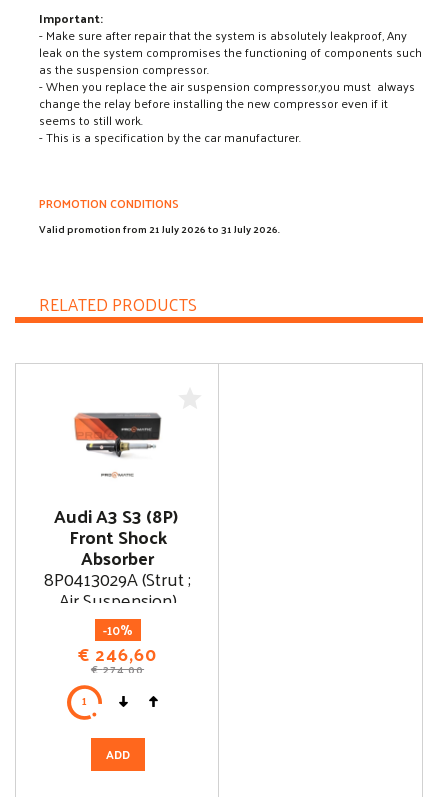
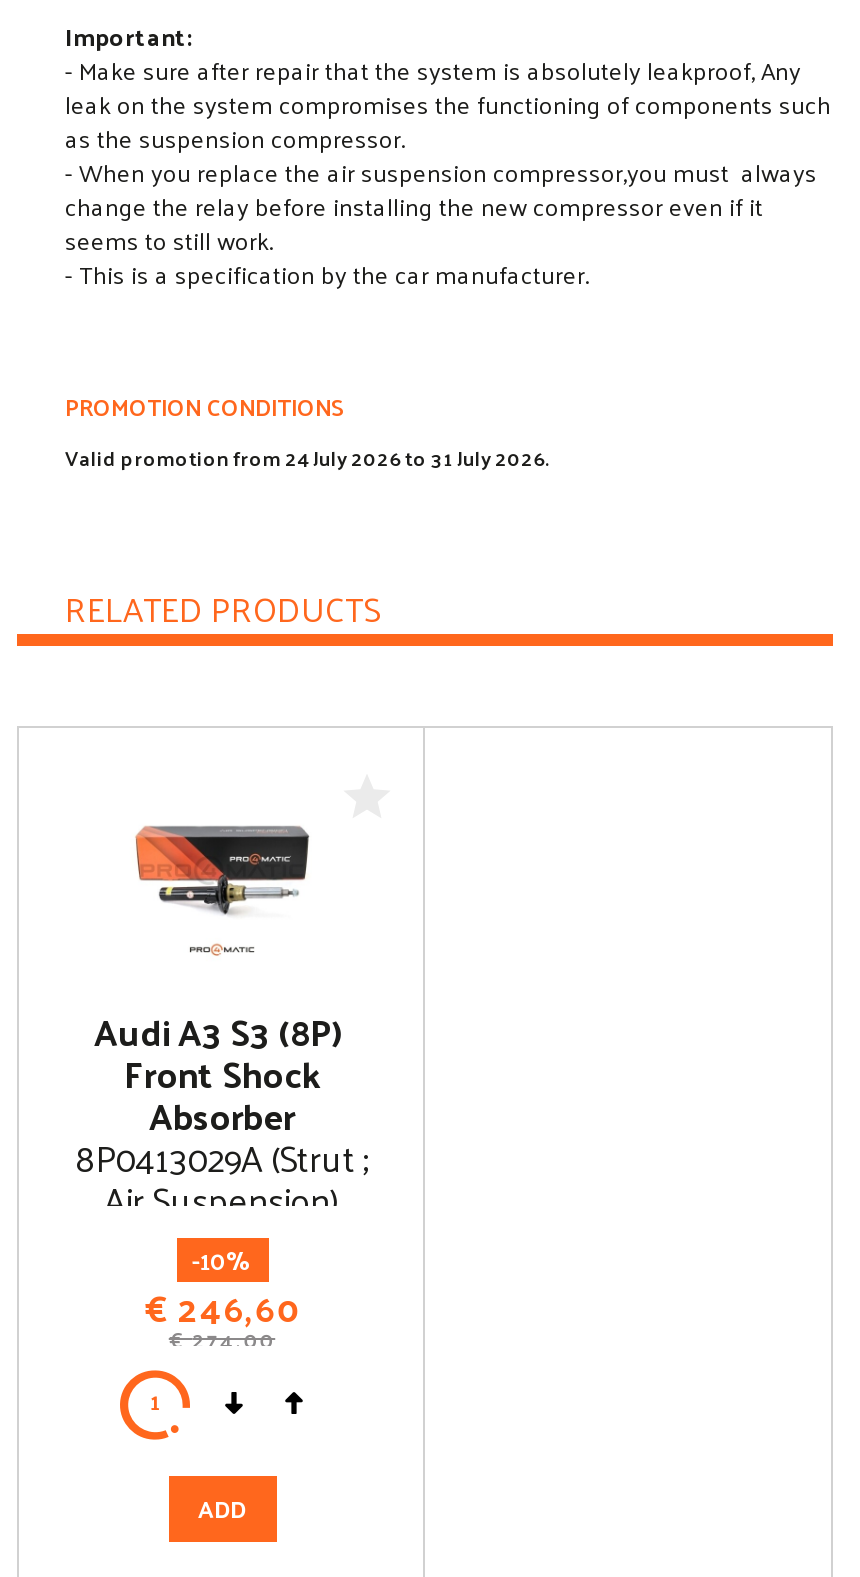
- Valid promotion from 21 July 2026 to 31 July 2026.
+ Valid promotion from 24 July 2026 to 31 July 2026.
